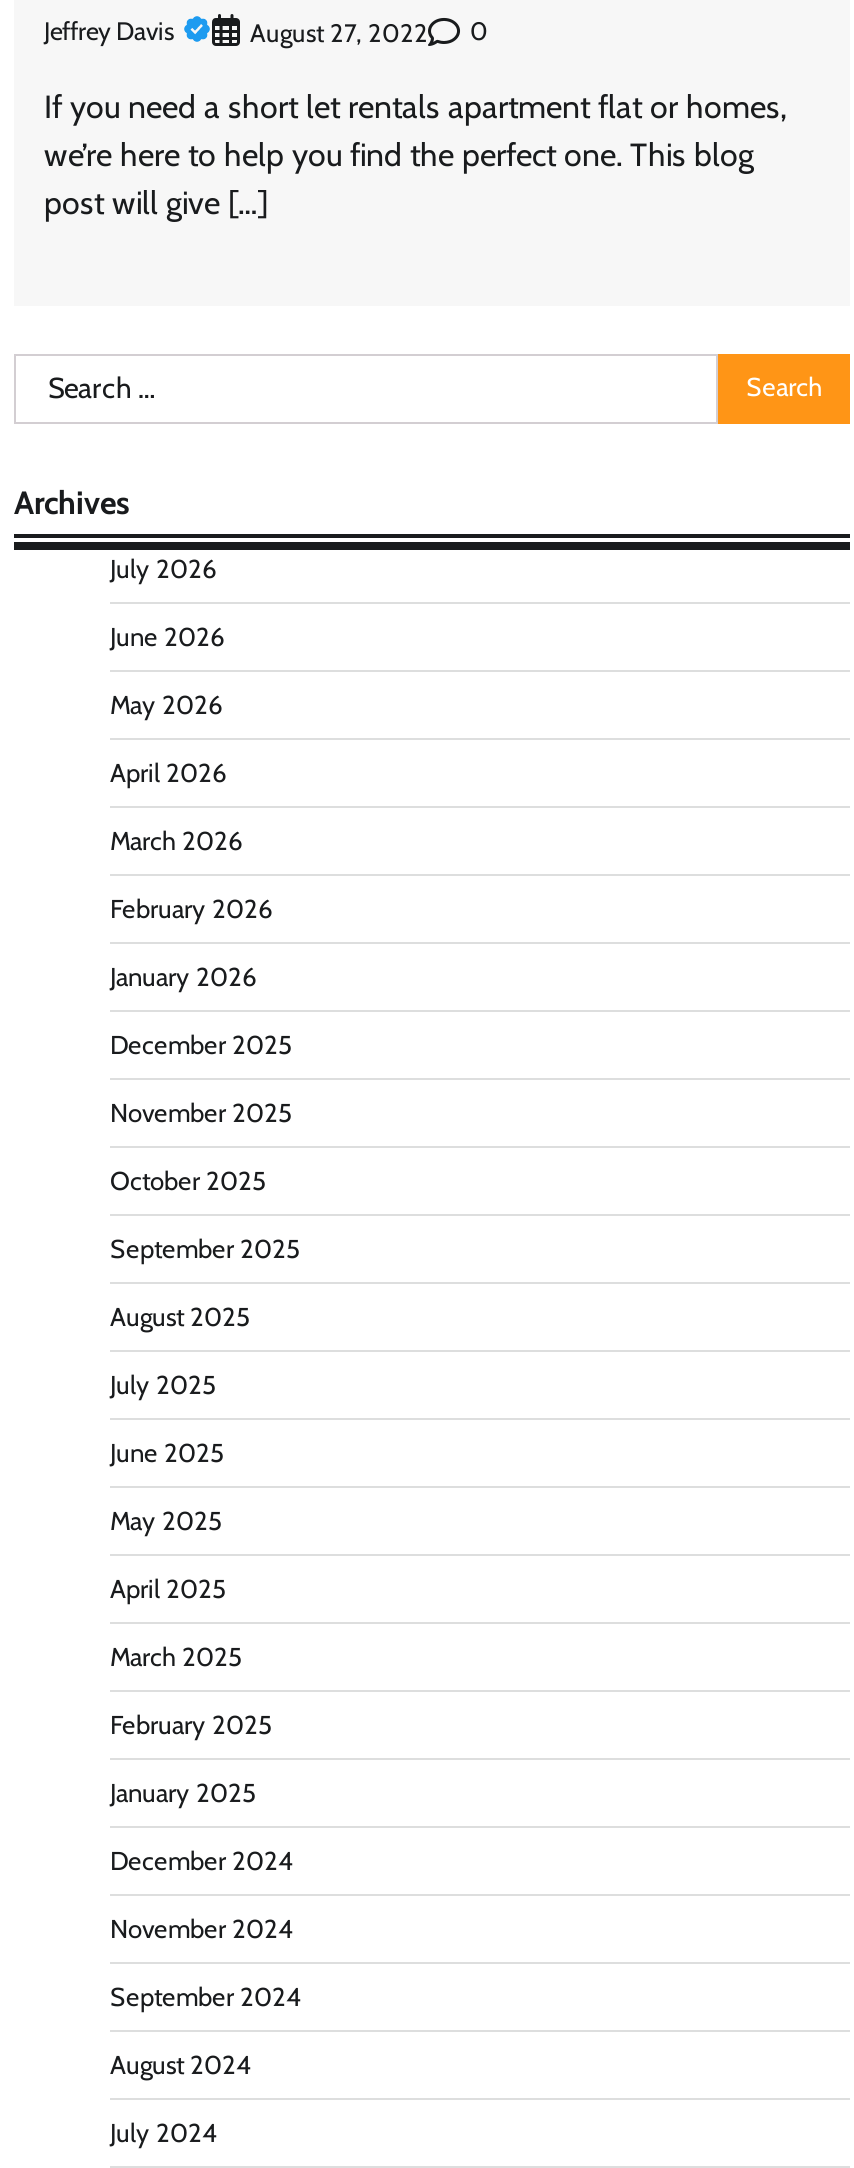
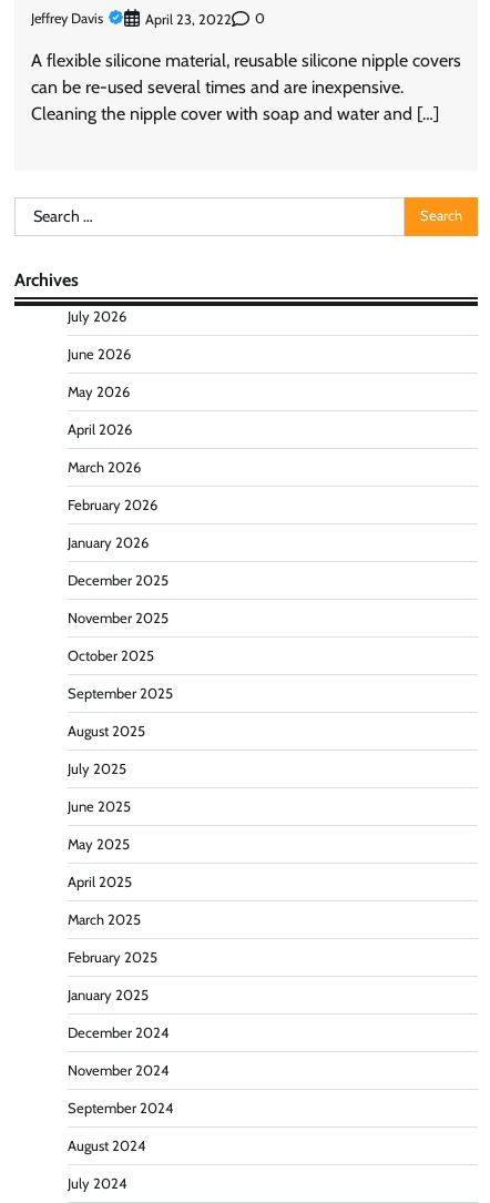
- August 27, 2022
+ April 23, 2022

- If you need a short let rentals apartment flat or homes,
- we’re here to help you find the perfect one. This blog
- post will give […]
+ A flexible silicone material, reusable silicone nipple covers
+ can be re-used several times and are inexpensive.
+ Cleaning the nipple cover with soap and water and […]
